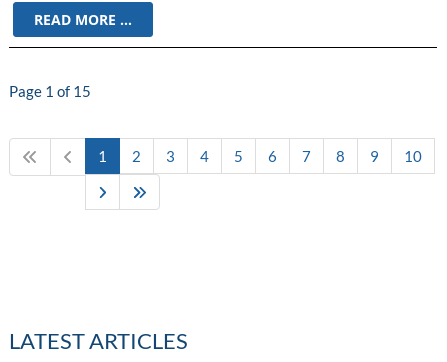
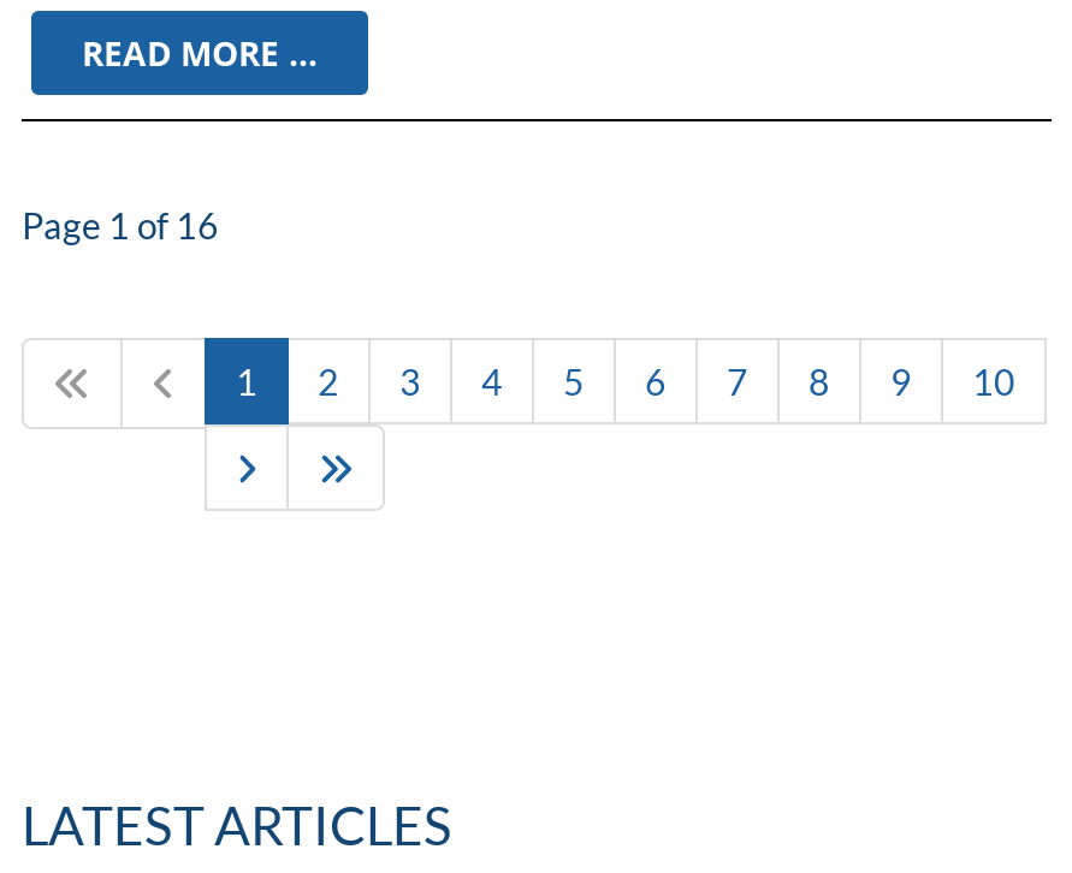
- Page 1 of 15
+ Page 1 of 16
